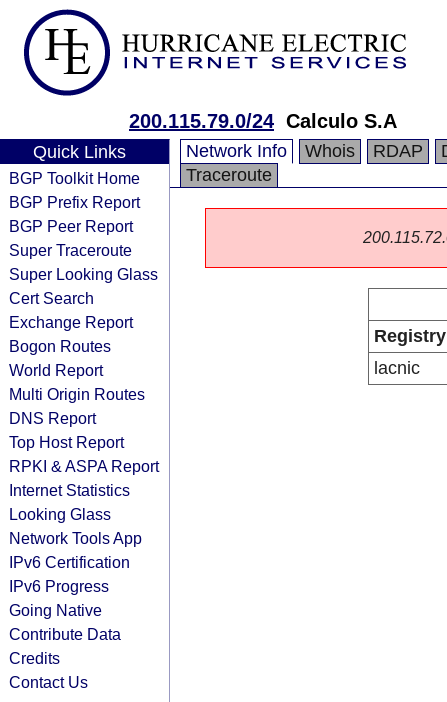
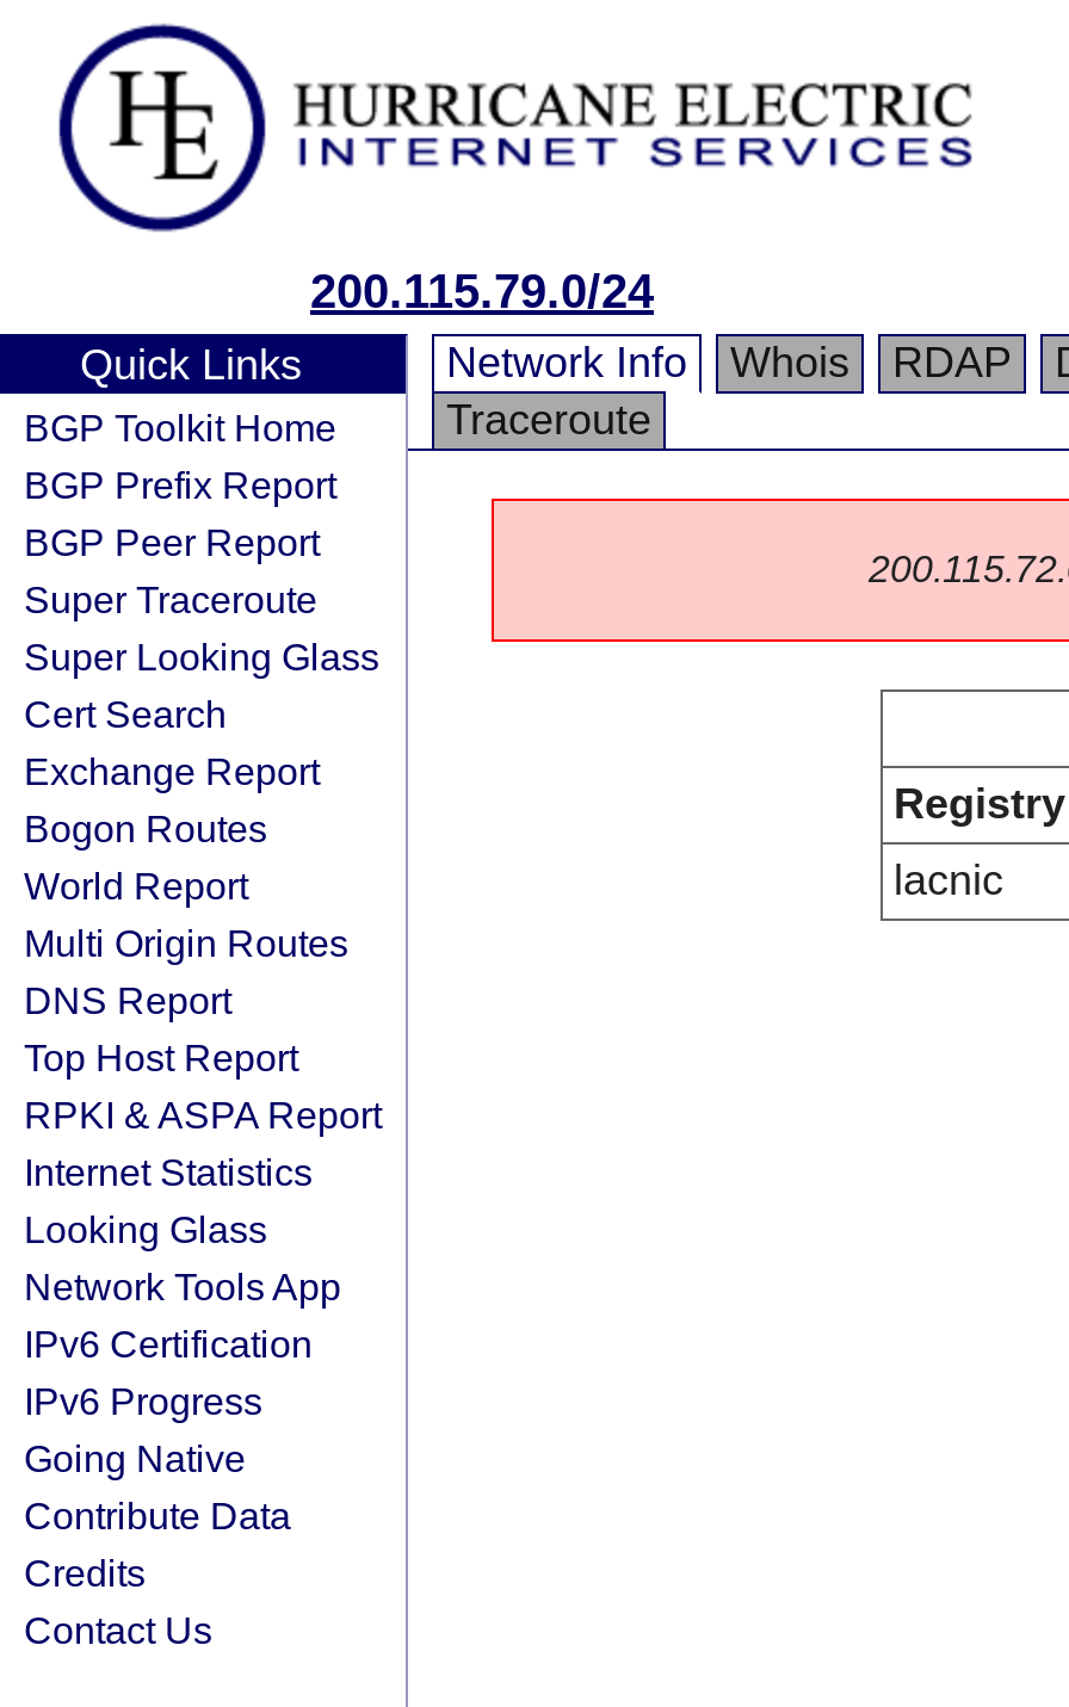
- 200.115.79.0/24 Calculo S.A
+ 200.115.79.0/24
